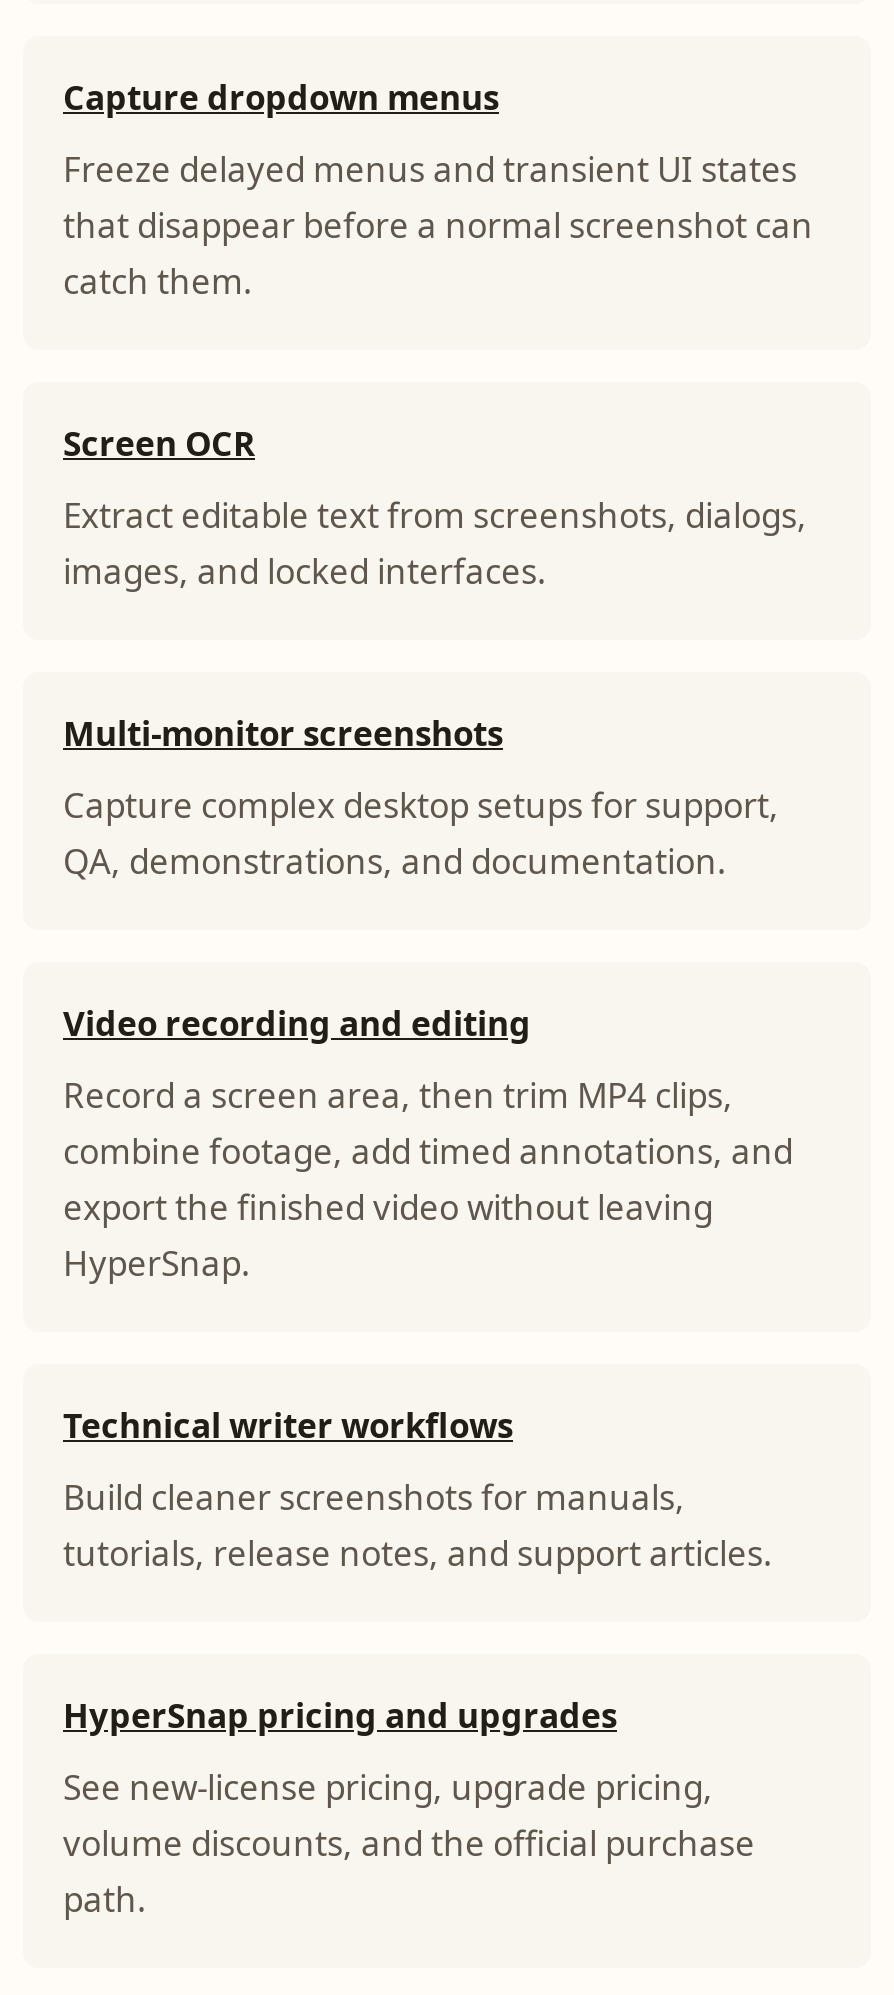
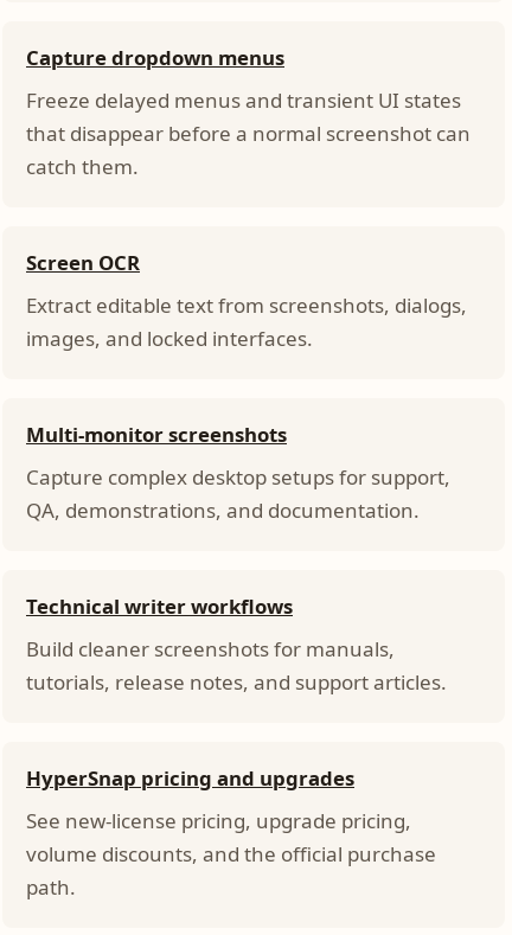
- Video recording and editing
- Record a screen area, then trim MP4 clips,
- combine footage, add timed annotations, and
- export the finished video without leaving
- HyperSnap.
